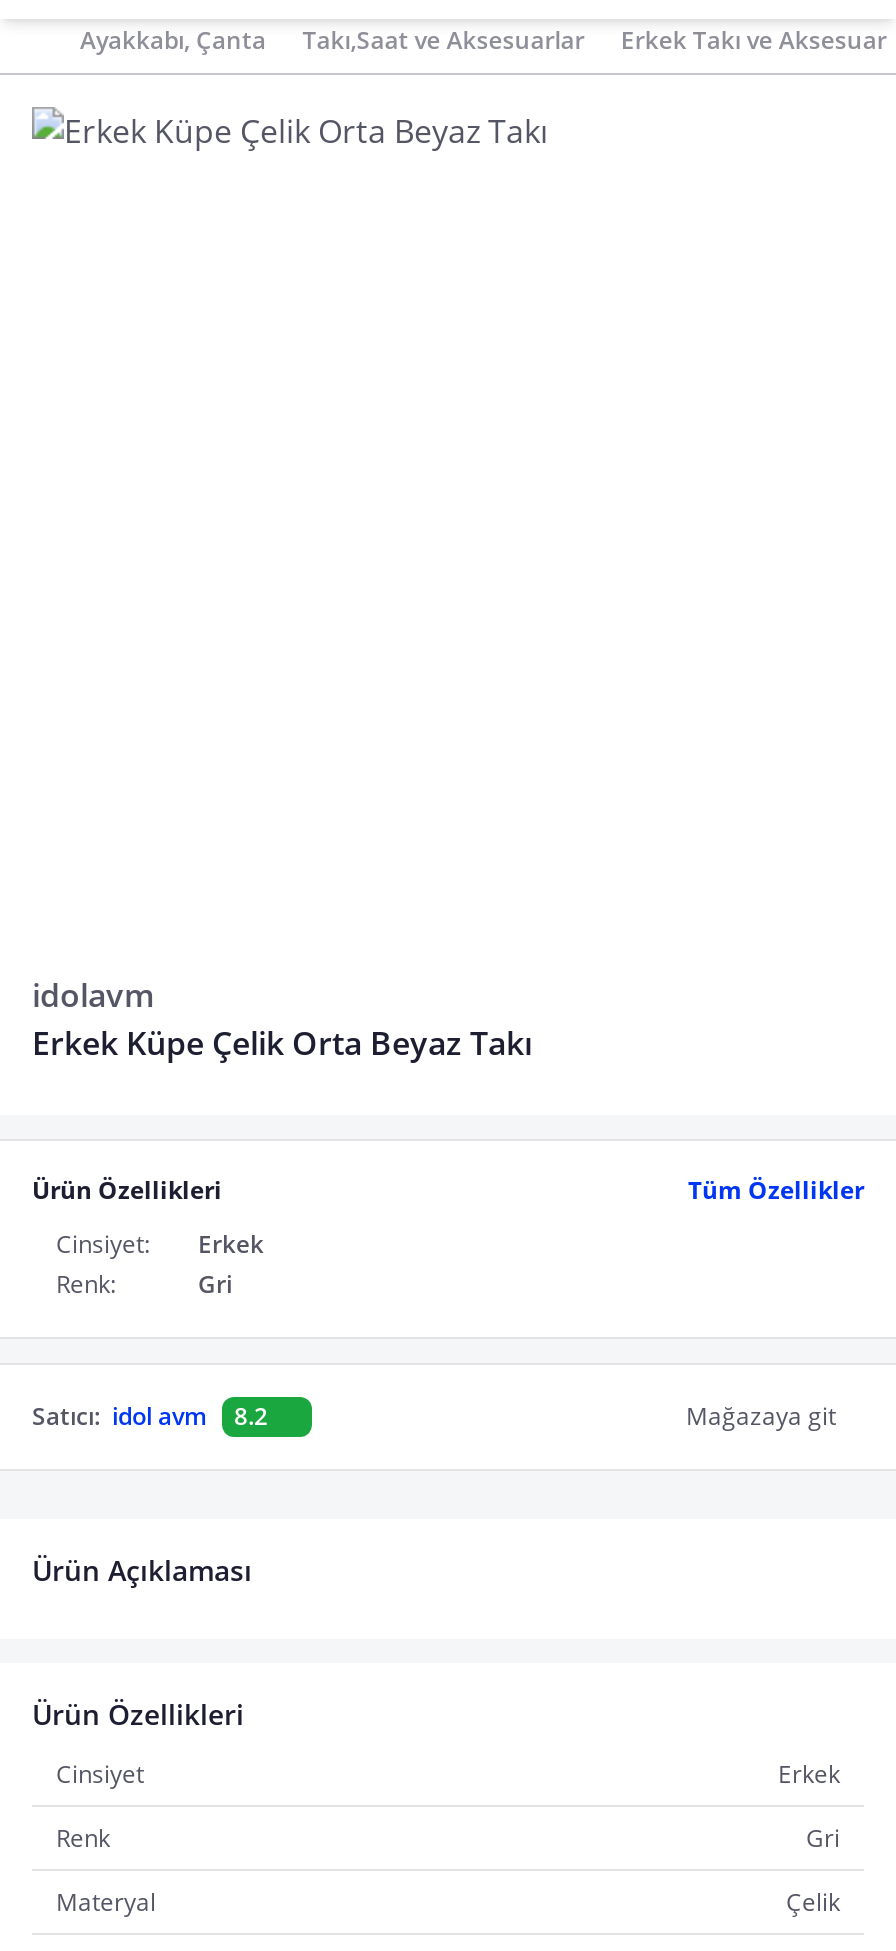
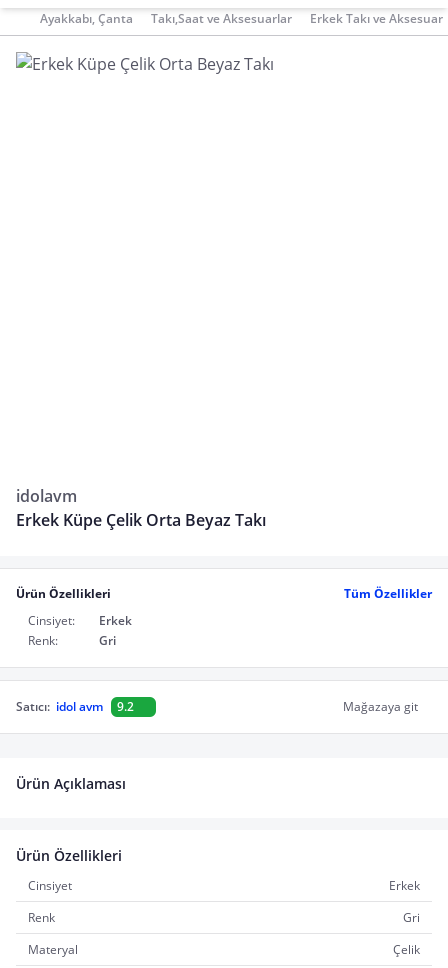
- Satıcı: idol avm 8.2
+ Satıcı: idol avm 9.2
